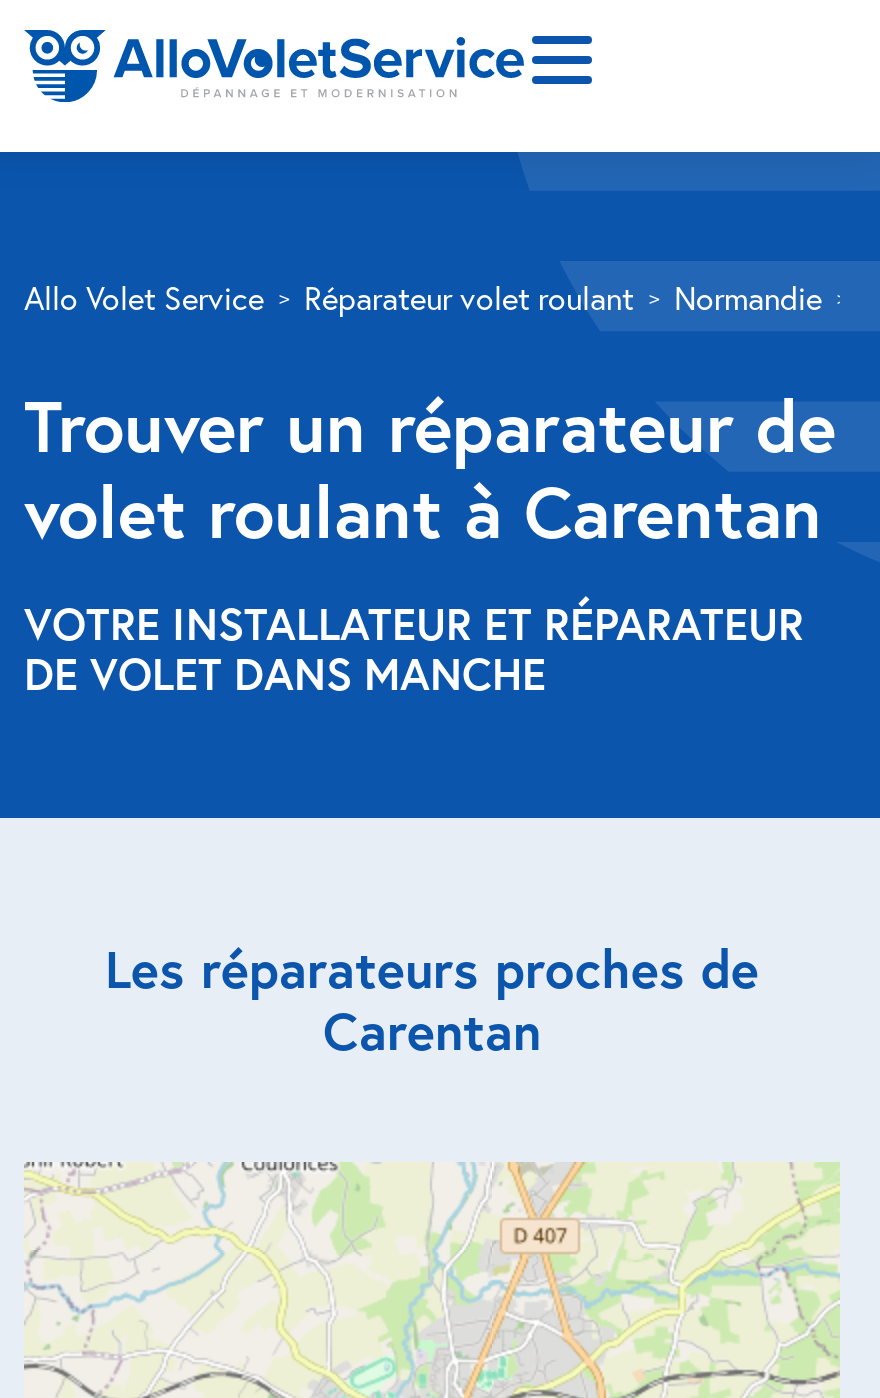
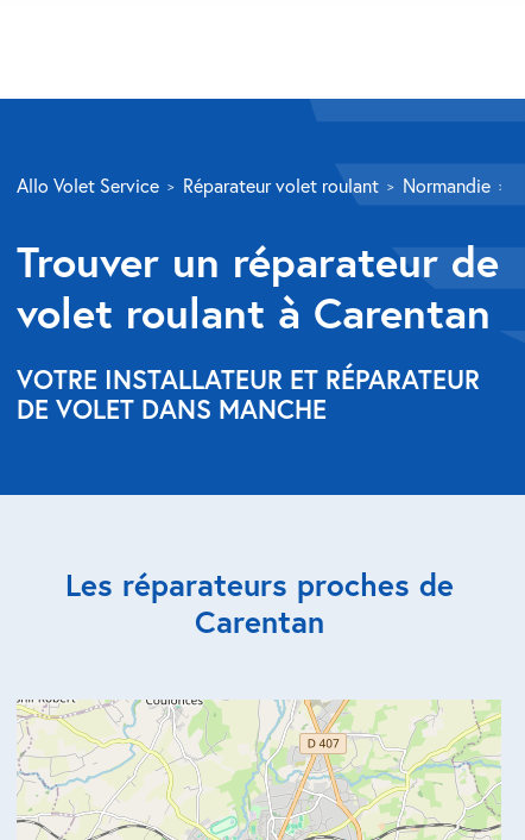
- [image]
